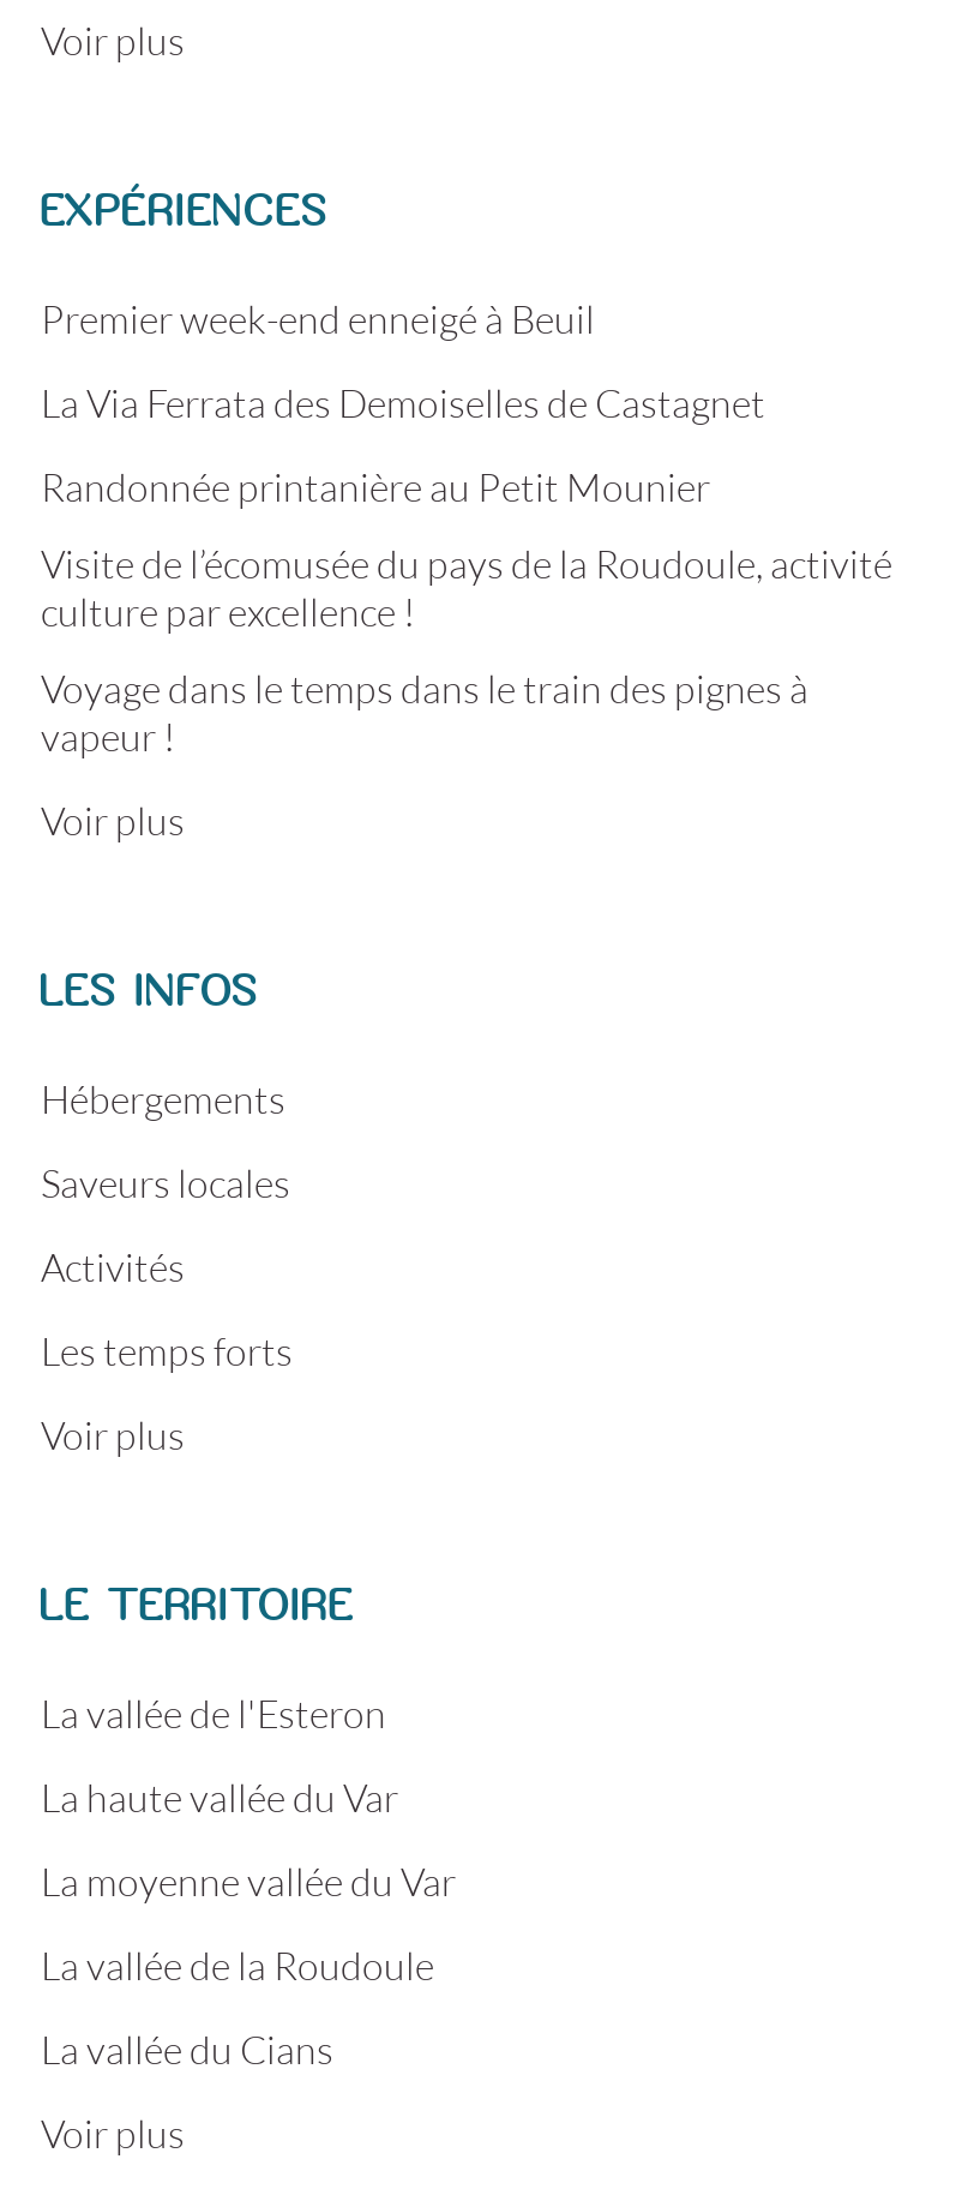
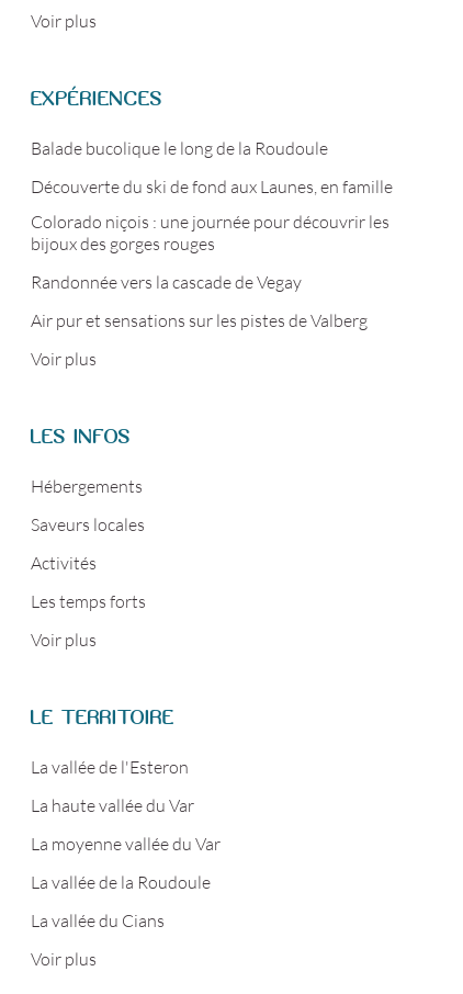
- Premier week-end enneigé à Beuil
+ Balade bucolique le long de la Roudoule

- La Via Ferrata des Demoiselles de Castagnet
+ Découverte du ski de fond aux Launes, en famille

- Randonnée printanière au Petit Mounier
+ Colorado niçois : une journée pour découvrir les
+ bijoux des gorges rouges

- Visite de l’écomusée du pays de la Roudoule, activité
- culture par excellence !
+ Randonnée vers la cascade de Vegay

- Voyage dans le temps dans le train des pignes à
- vapeur !
+ Air pur et sensations sur les pistes de Valberg
